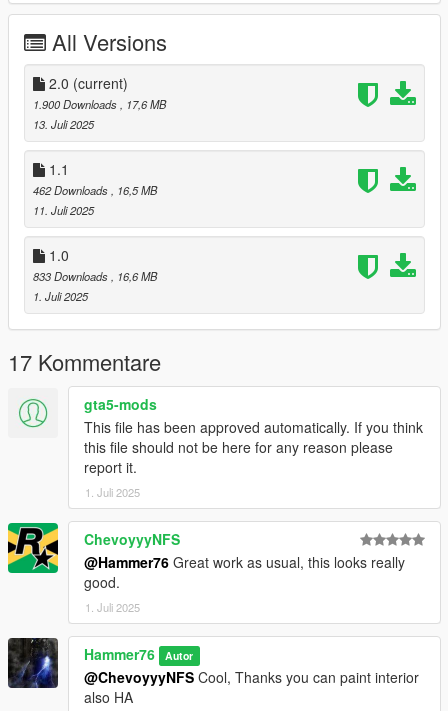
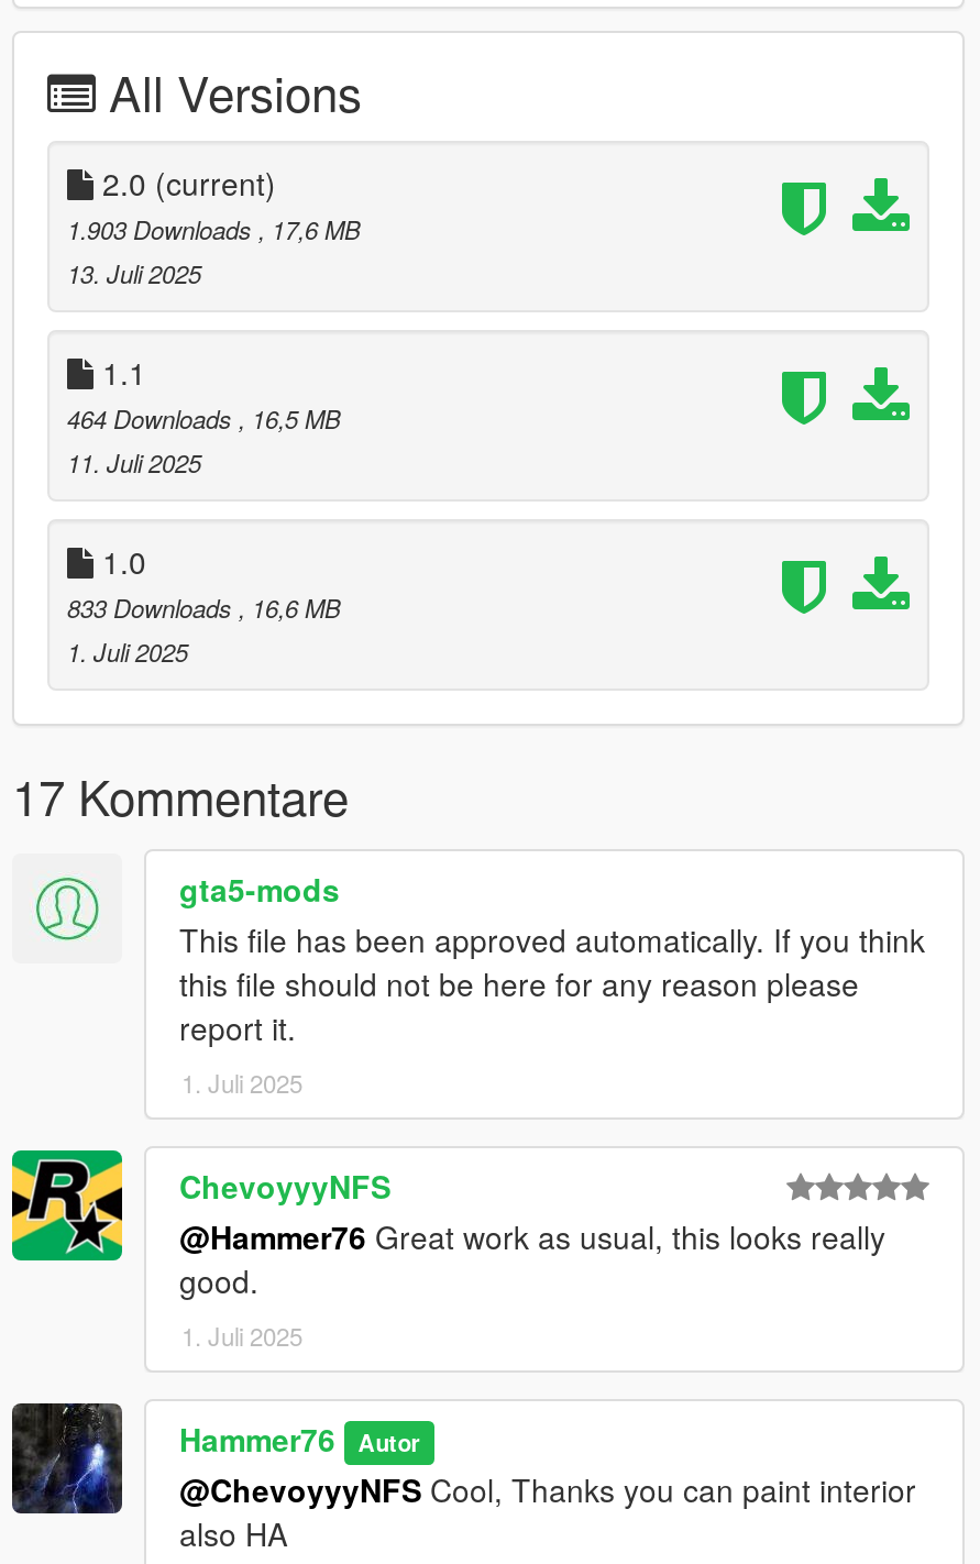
- 1.900 Downloads, 17,6 MB
+ 1.903 Downloads, 17,6 MB

- 462 Downloads, 16,5 MB
+ 464 Downloads, 16,5 MB
